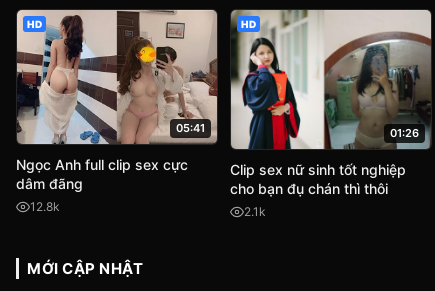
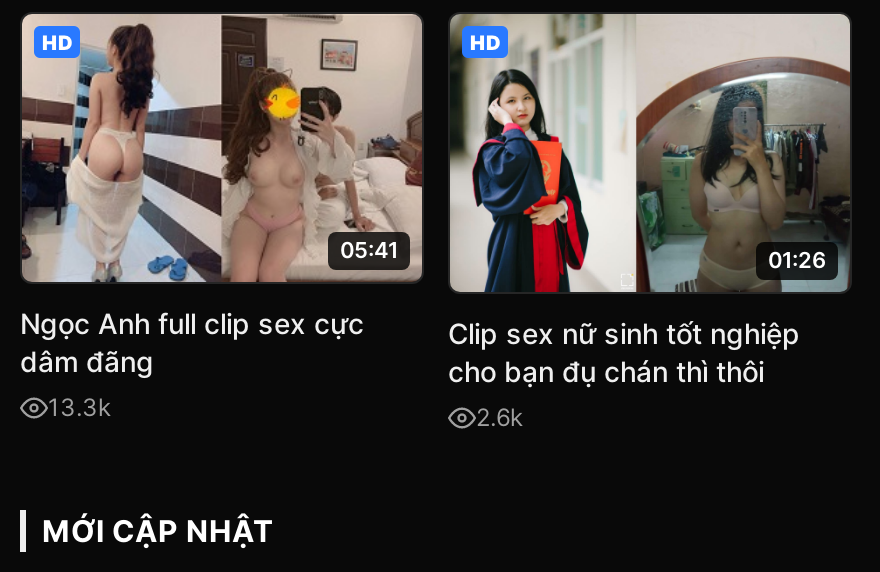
- 12.8k
+ 13.3k

- 2.1k
+ 2.6k
